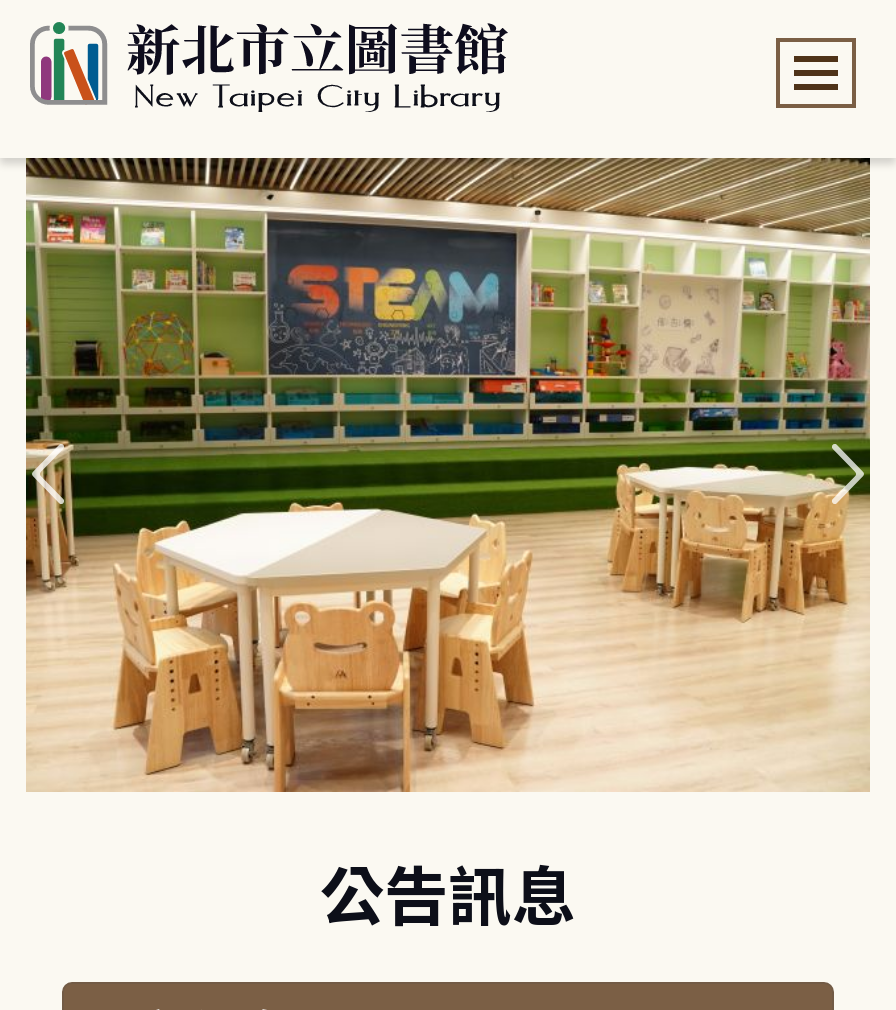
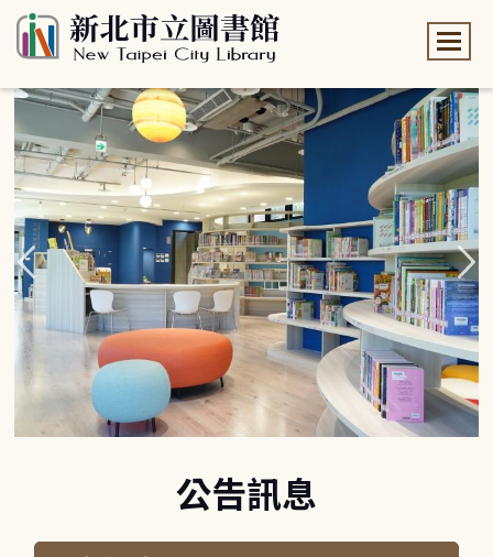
- [image]
+ [image]
